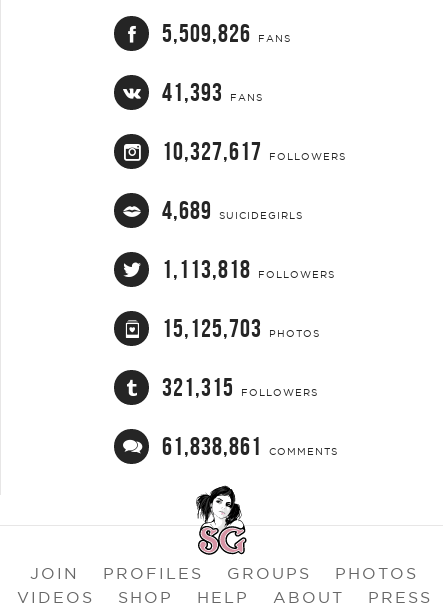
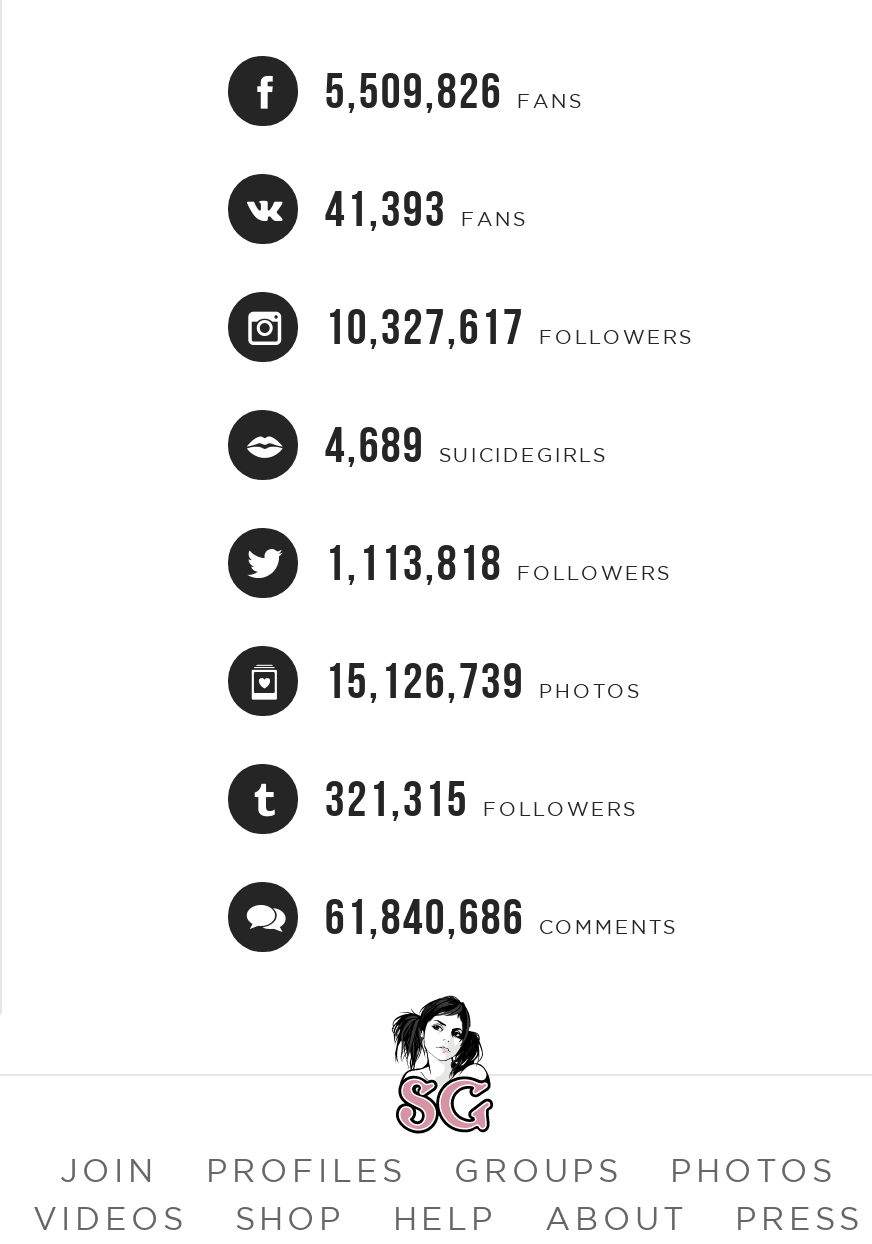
- 15,125,703 PHOTOS
+ 15,126,739 PHOTOS

- 61,838,861 COMMENTS
+ 61,840,686 COMMENTS
